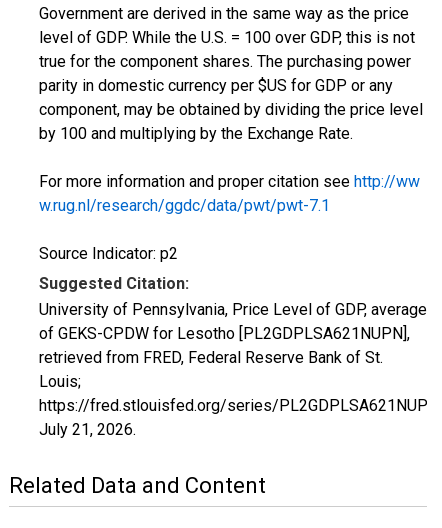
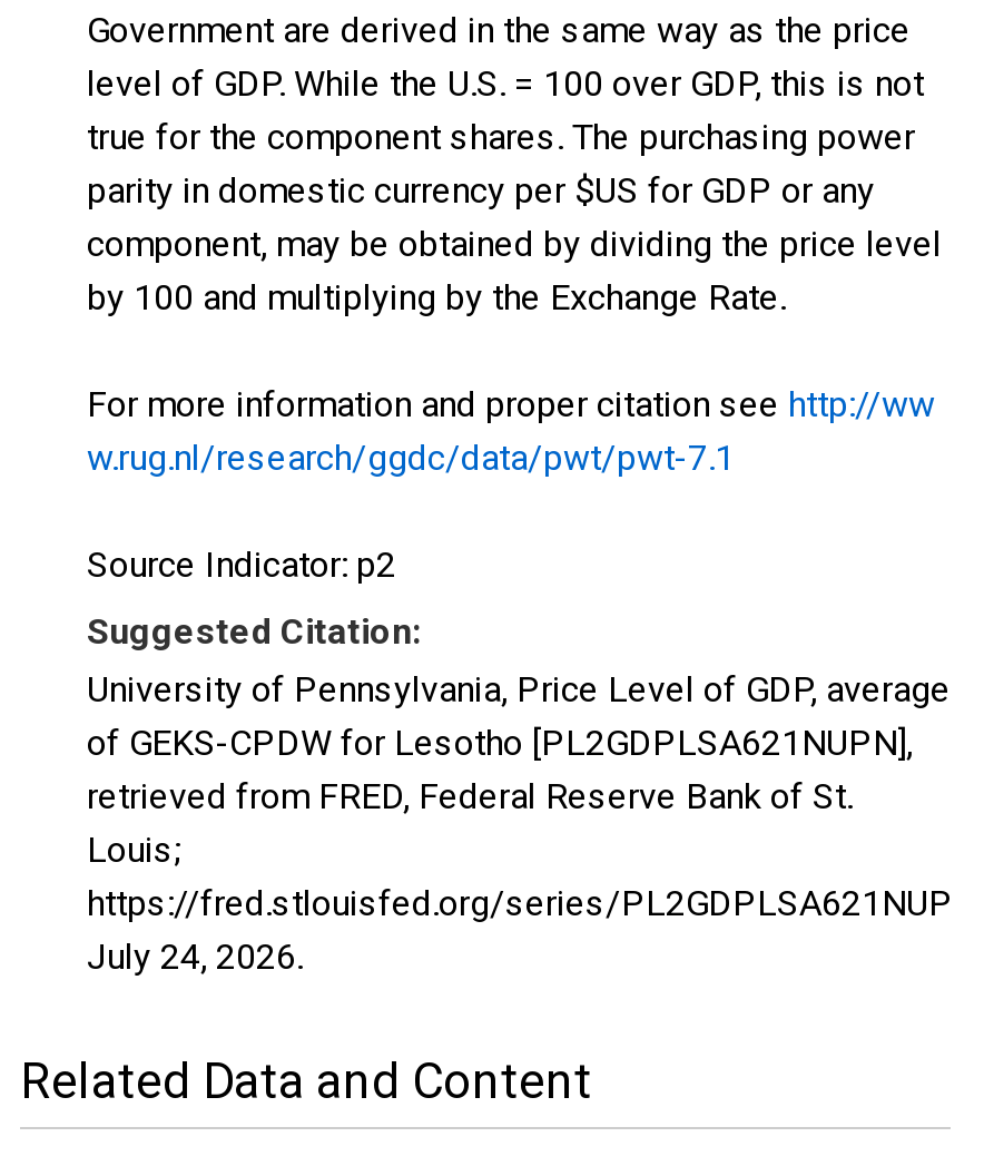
- July 21, 2026.
+ July 24, 2026.
